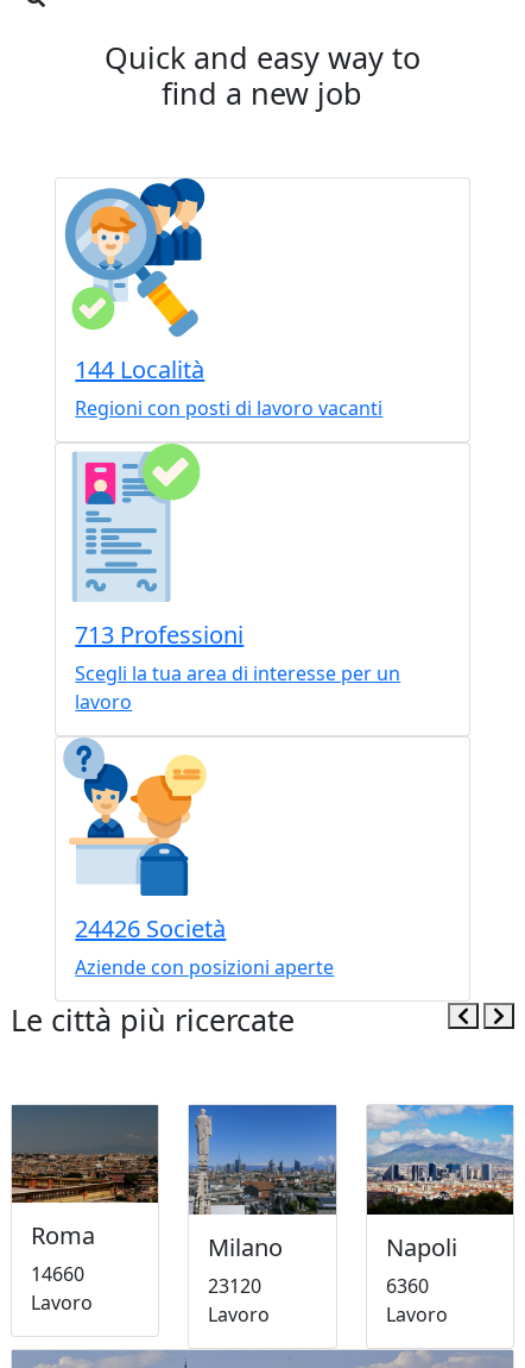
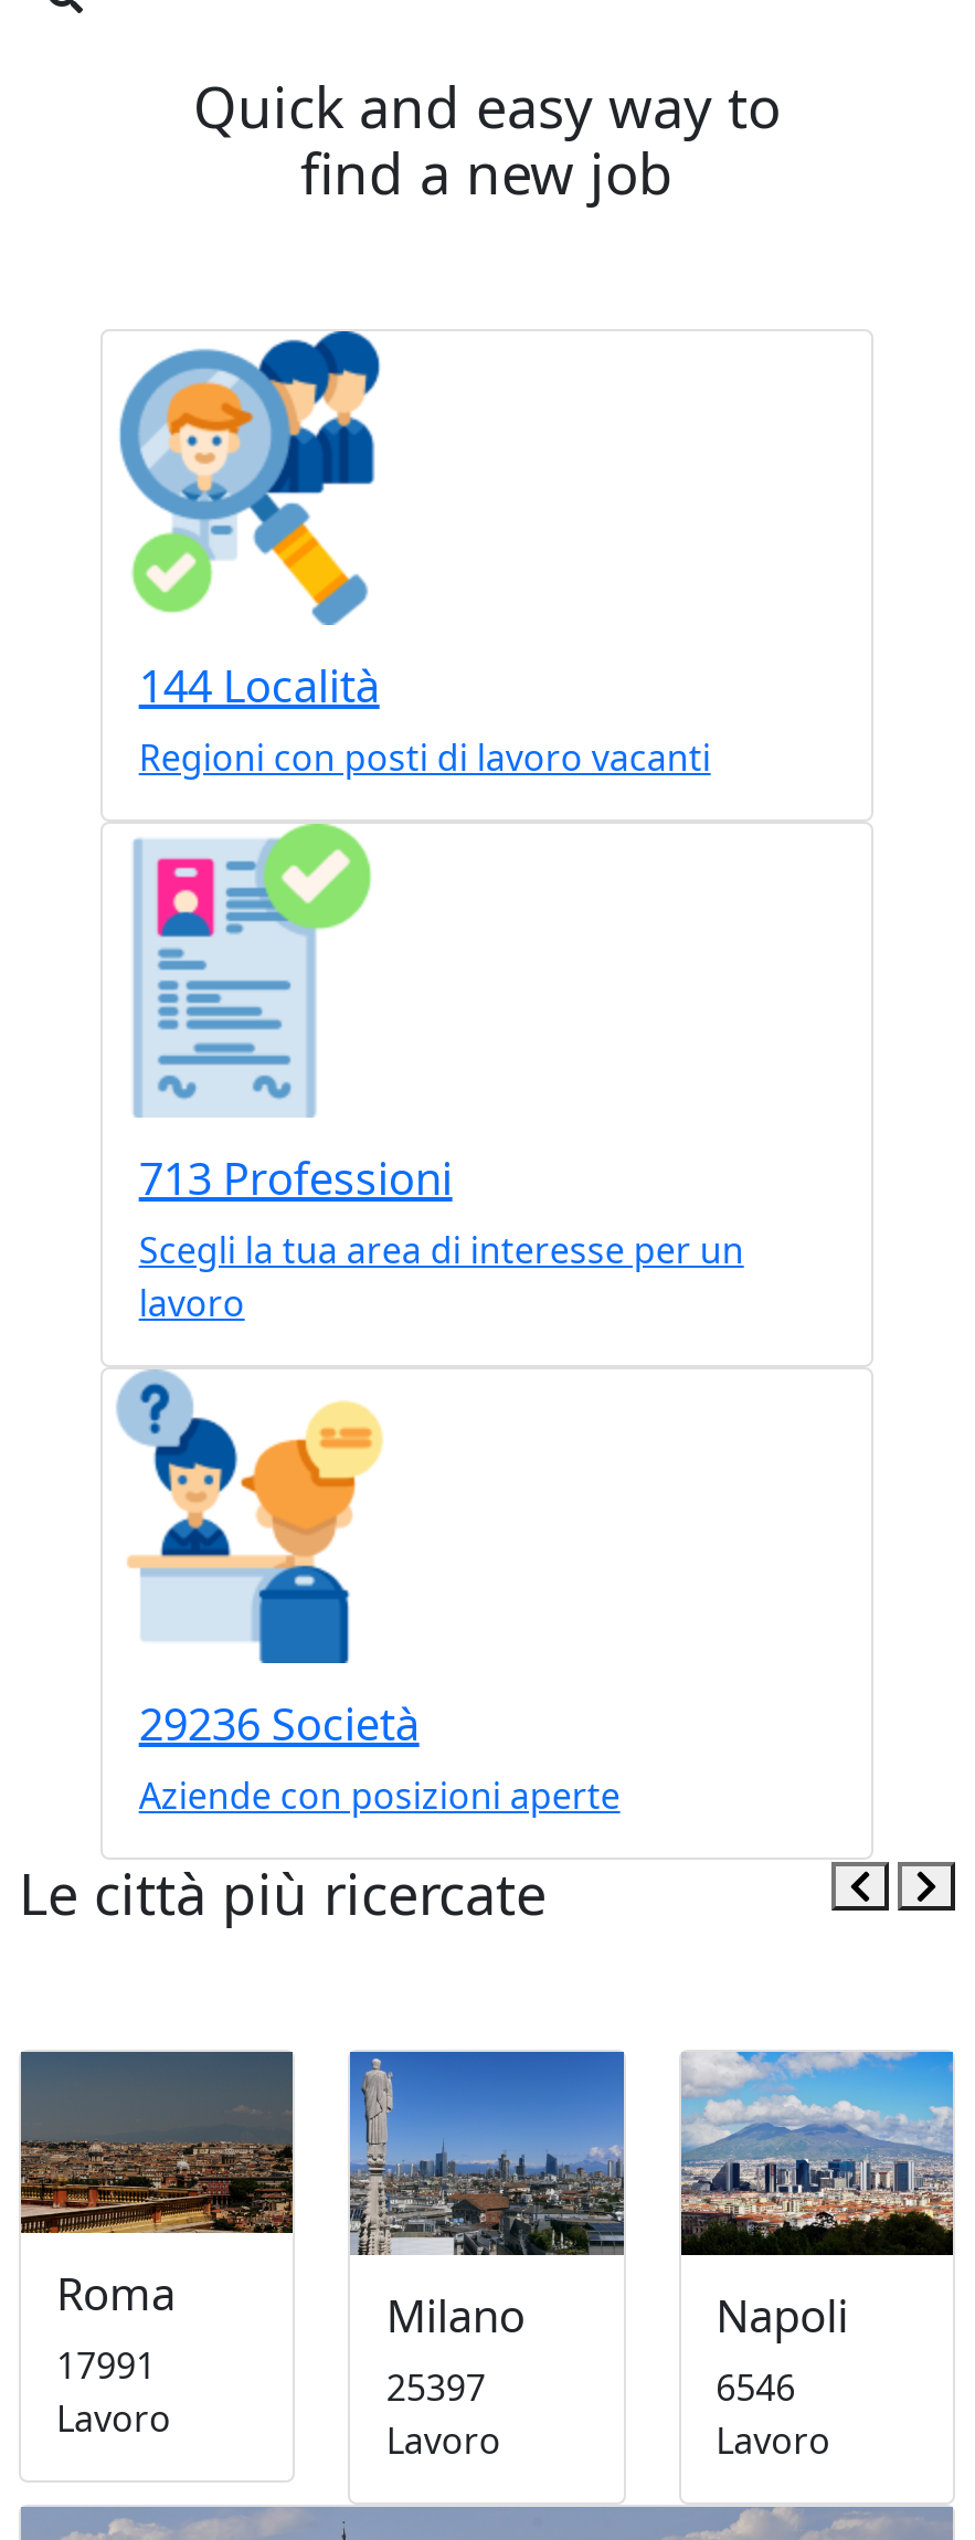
- 24426 Società
+ 29236 Società

- 14660
+ 17991

- 23120
+ 25397

- 6360
+ 6546
